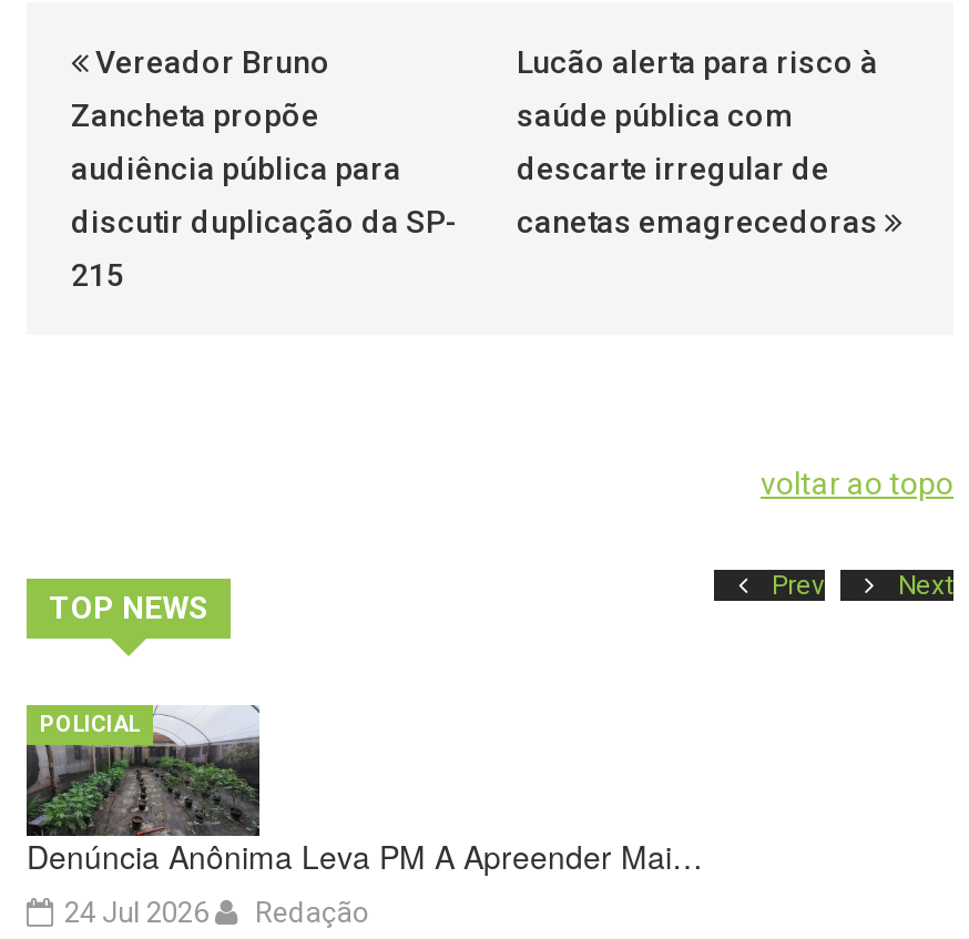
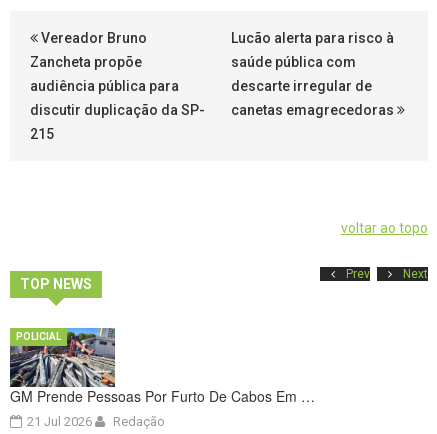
- [image]
- Denúncia Anônima Leva PM A Apreender Mai…
- 24 Jul 2026
+ [image]
+ GM Prende Pessoas Por Furto De Cabos Em …
+ 21 Jul 2026
